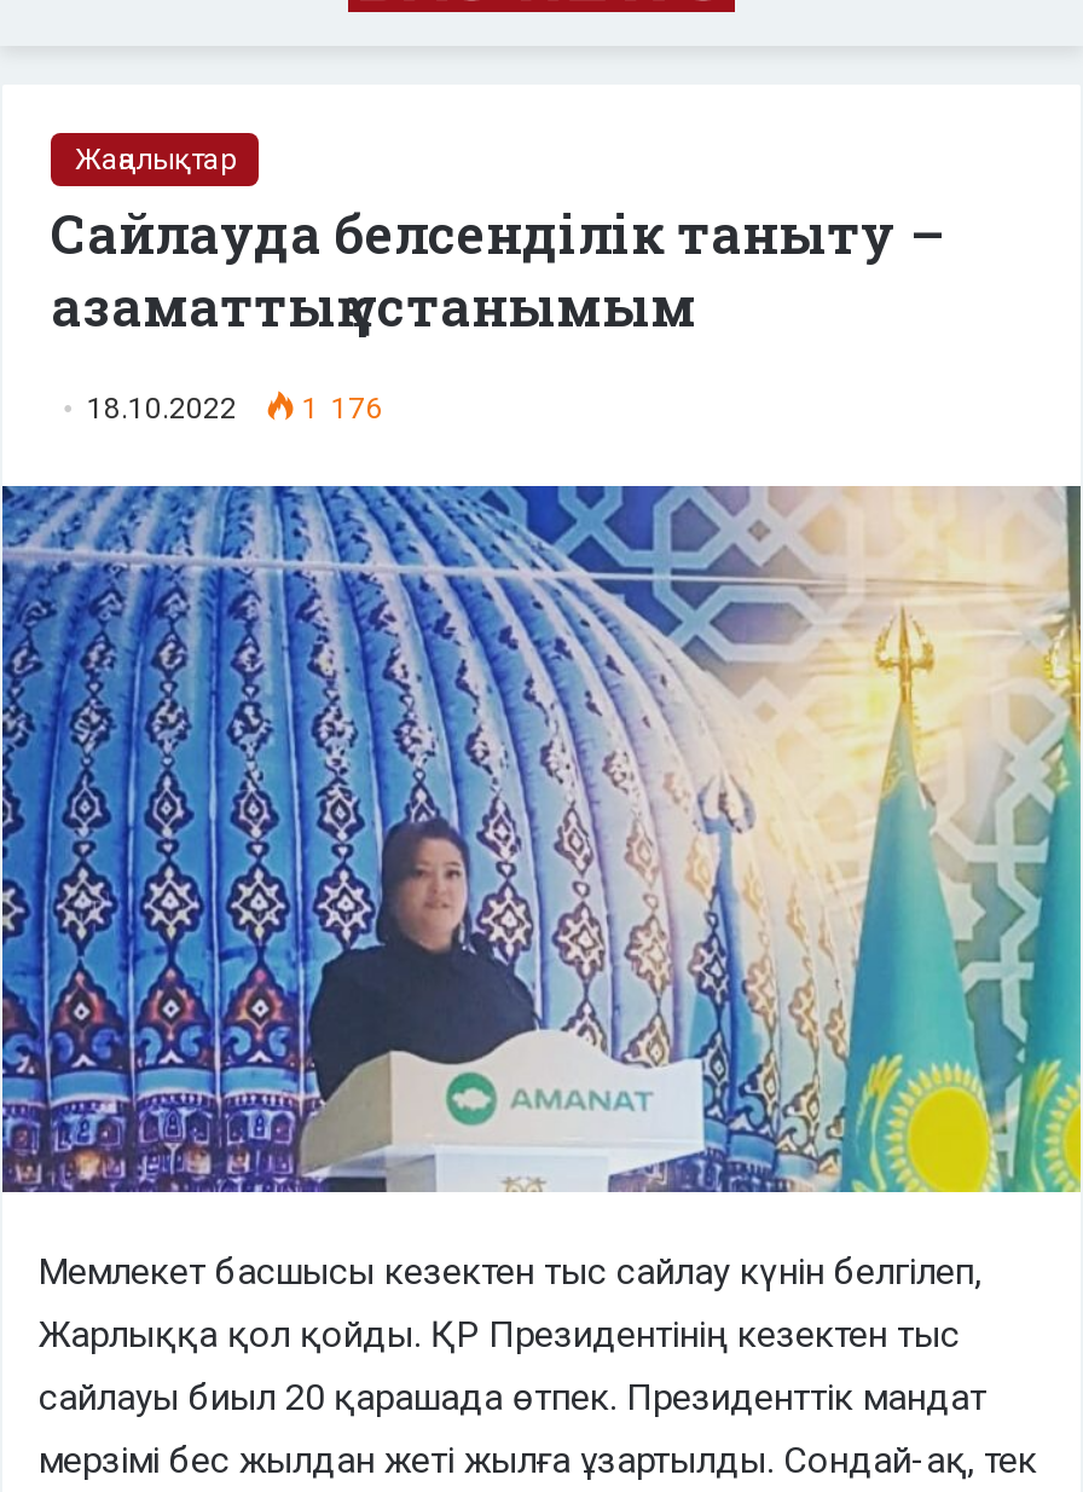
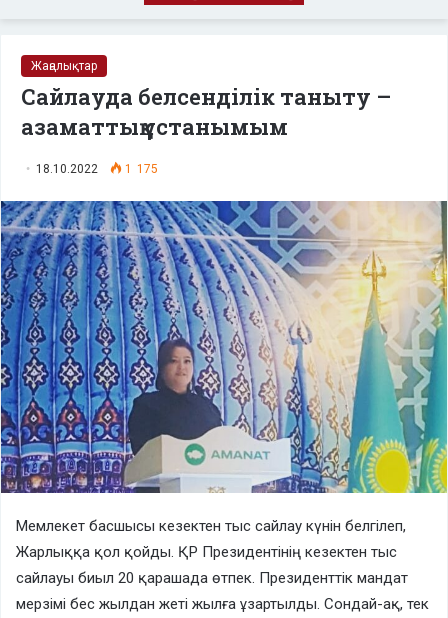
- 18.10.2022 1 176
+ 18.10.2022 1 175
